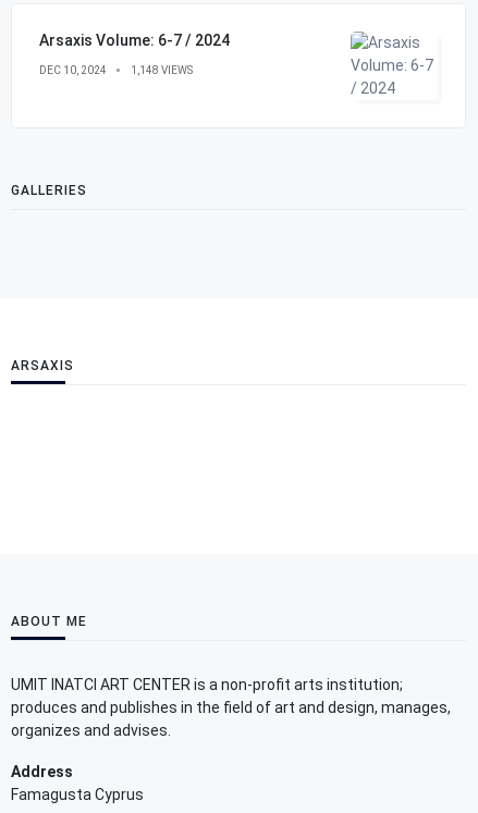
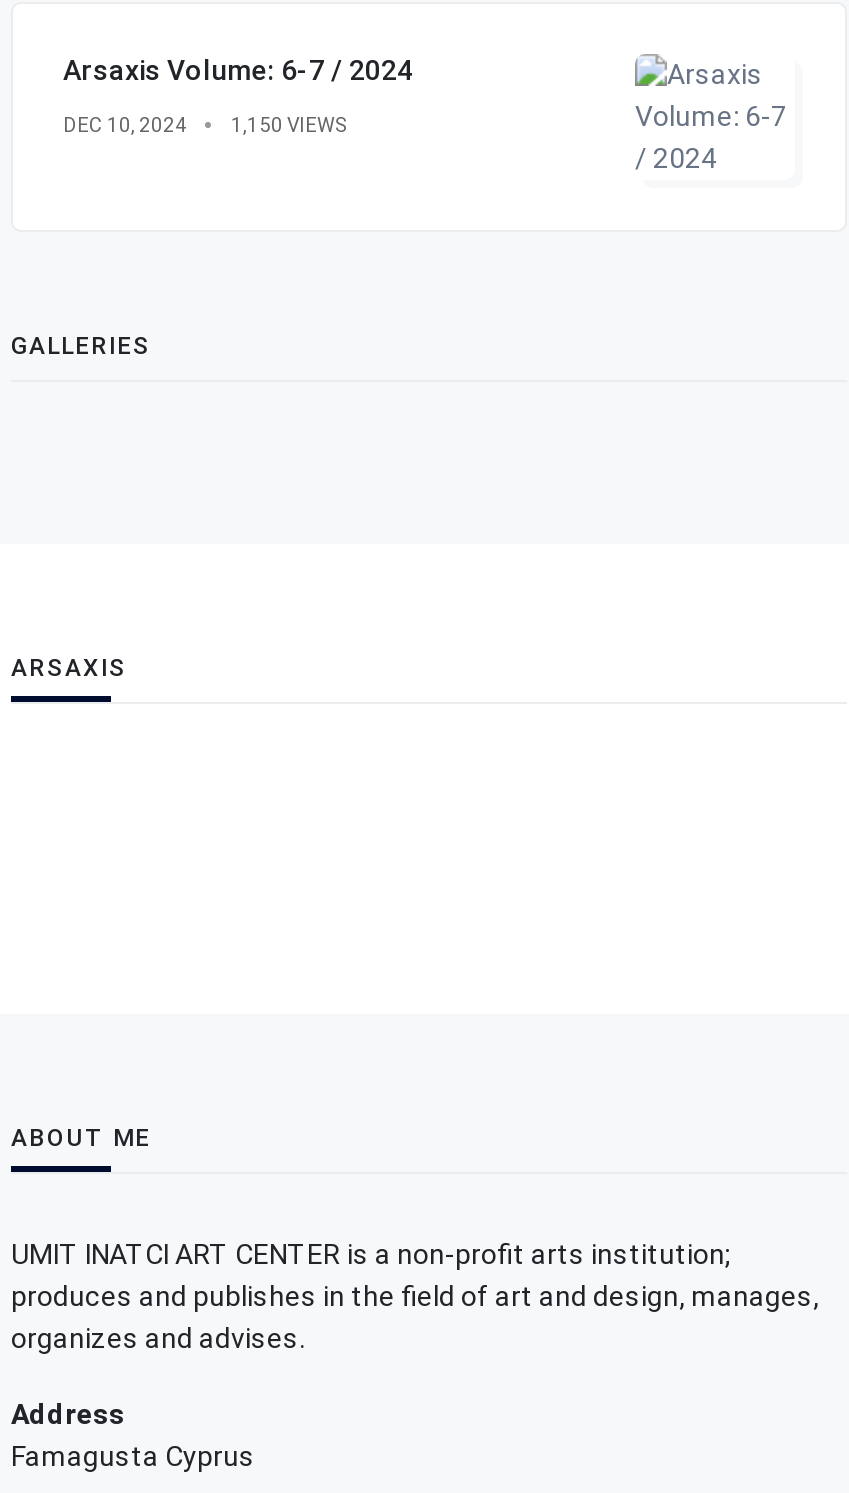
- 1,148 VIEWS
+ 1,150 VIEWS
